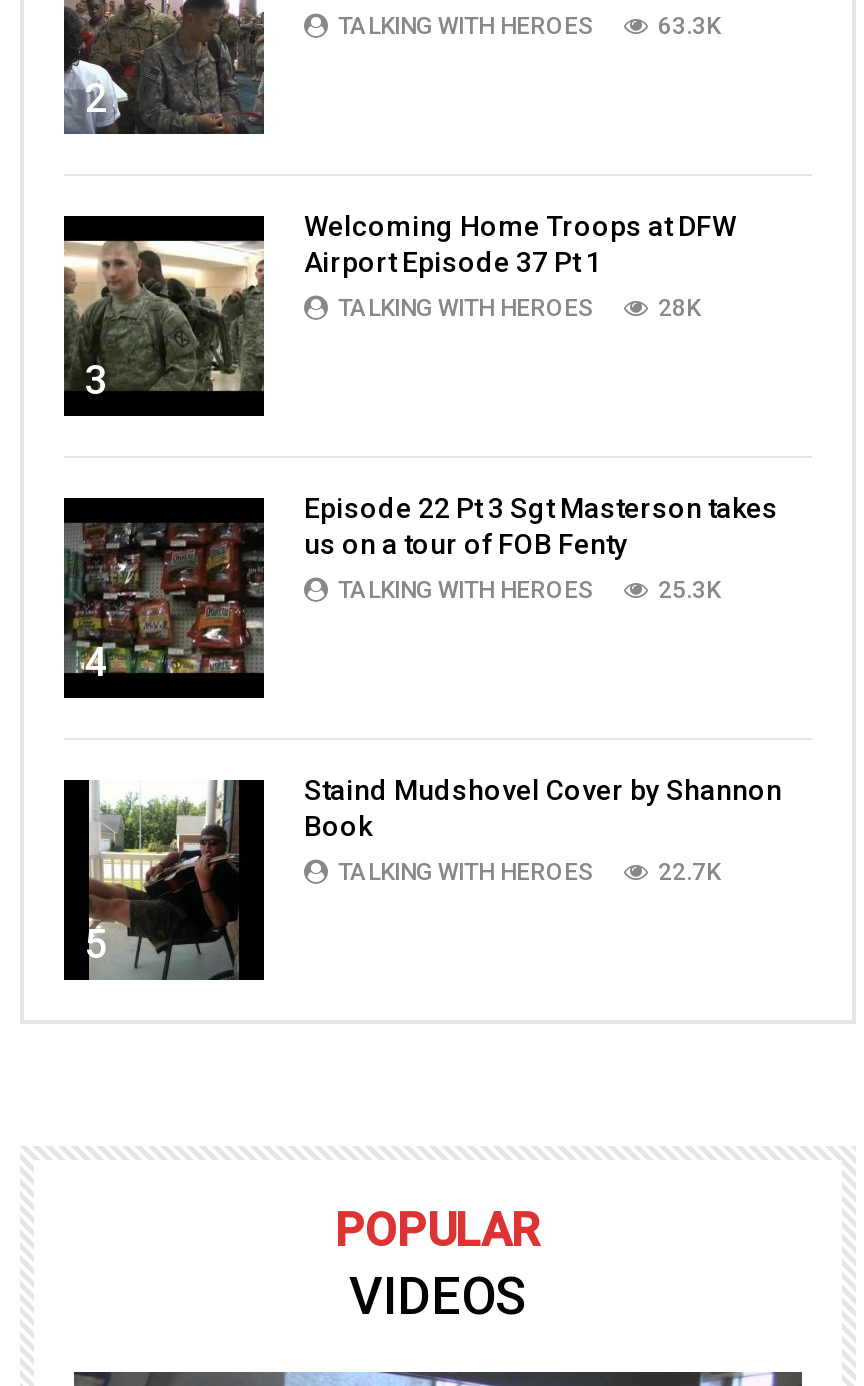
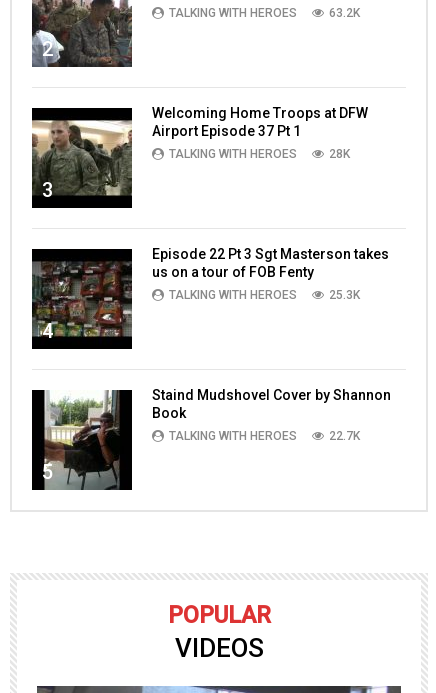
- 63.3K
+ 63.2K
